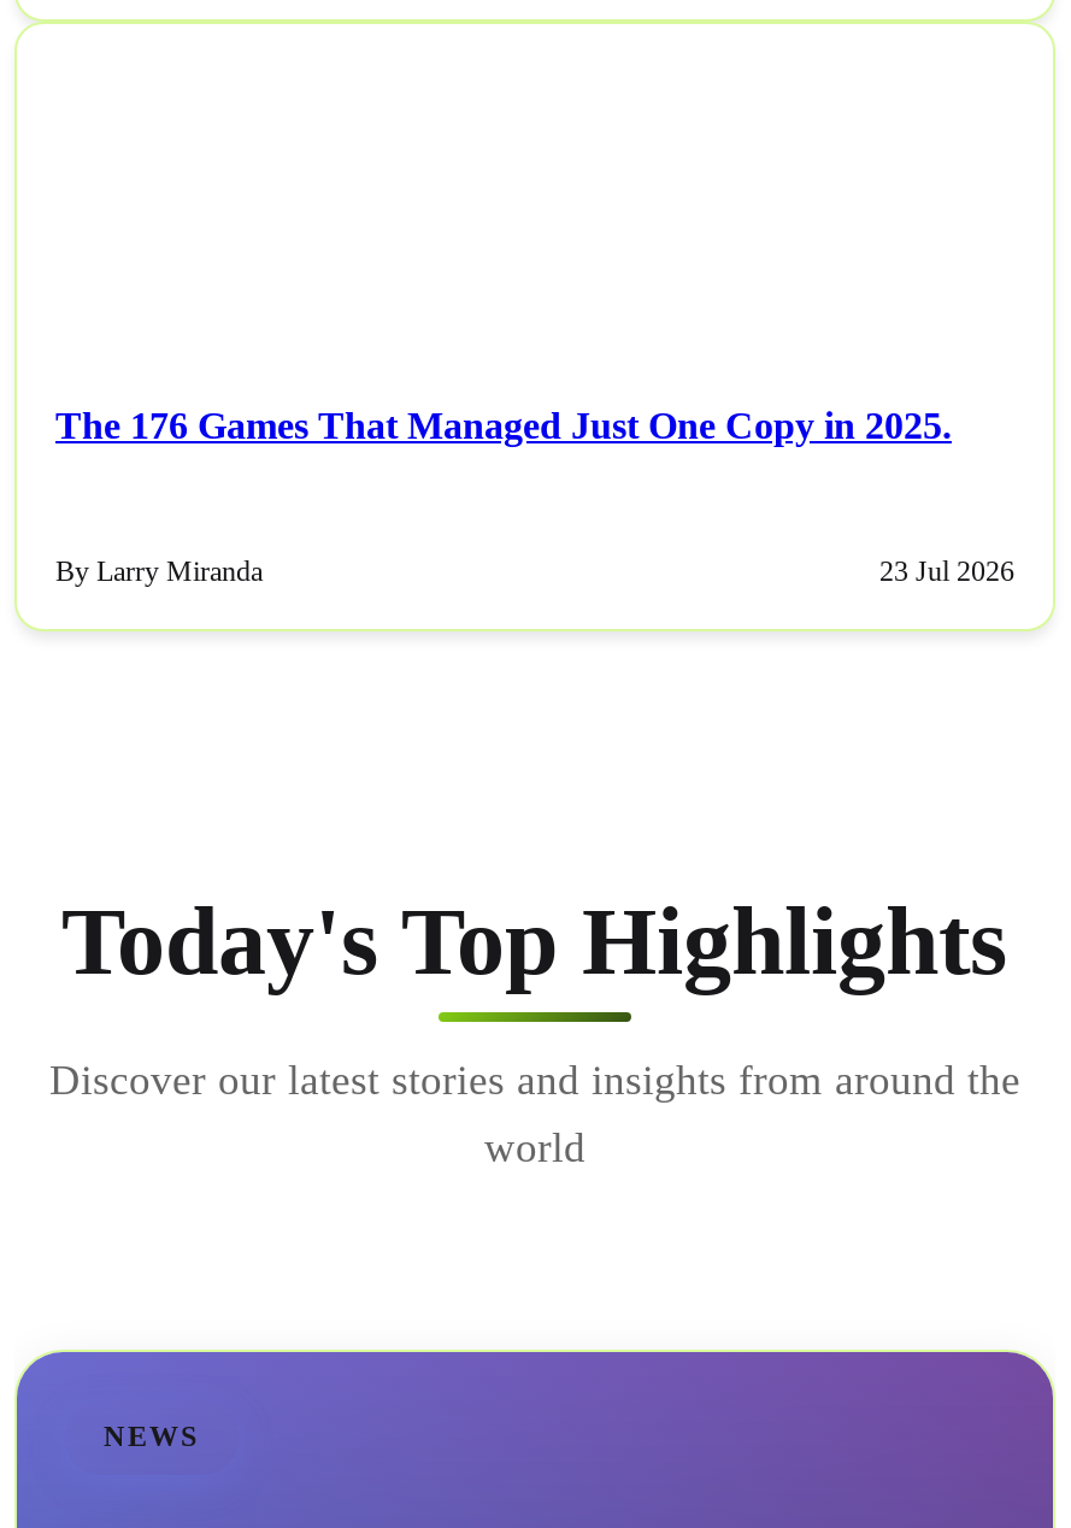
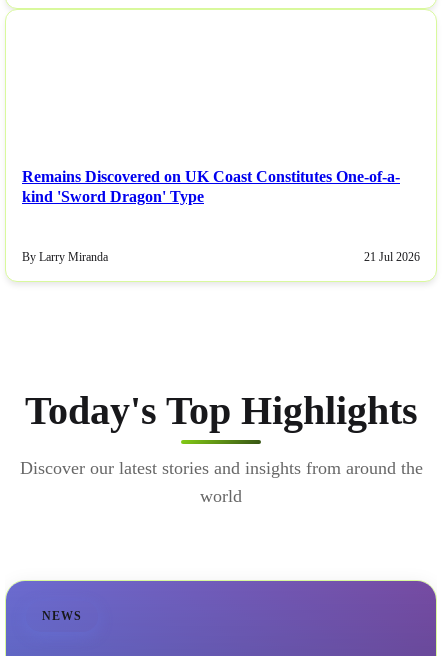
- The 176 Games That Managed Just One Copy in 2025.
+ Remains Discovered on UK Coast Constitutes One-of-a-
+ kind 'Sword Dragon' Type

- 23 Jul 2026
+ 21 Jul 2026
